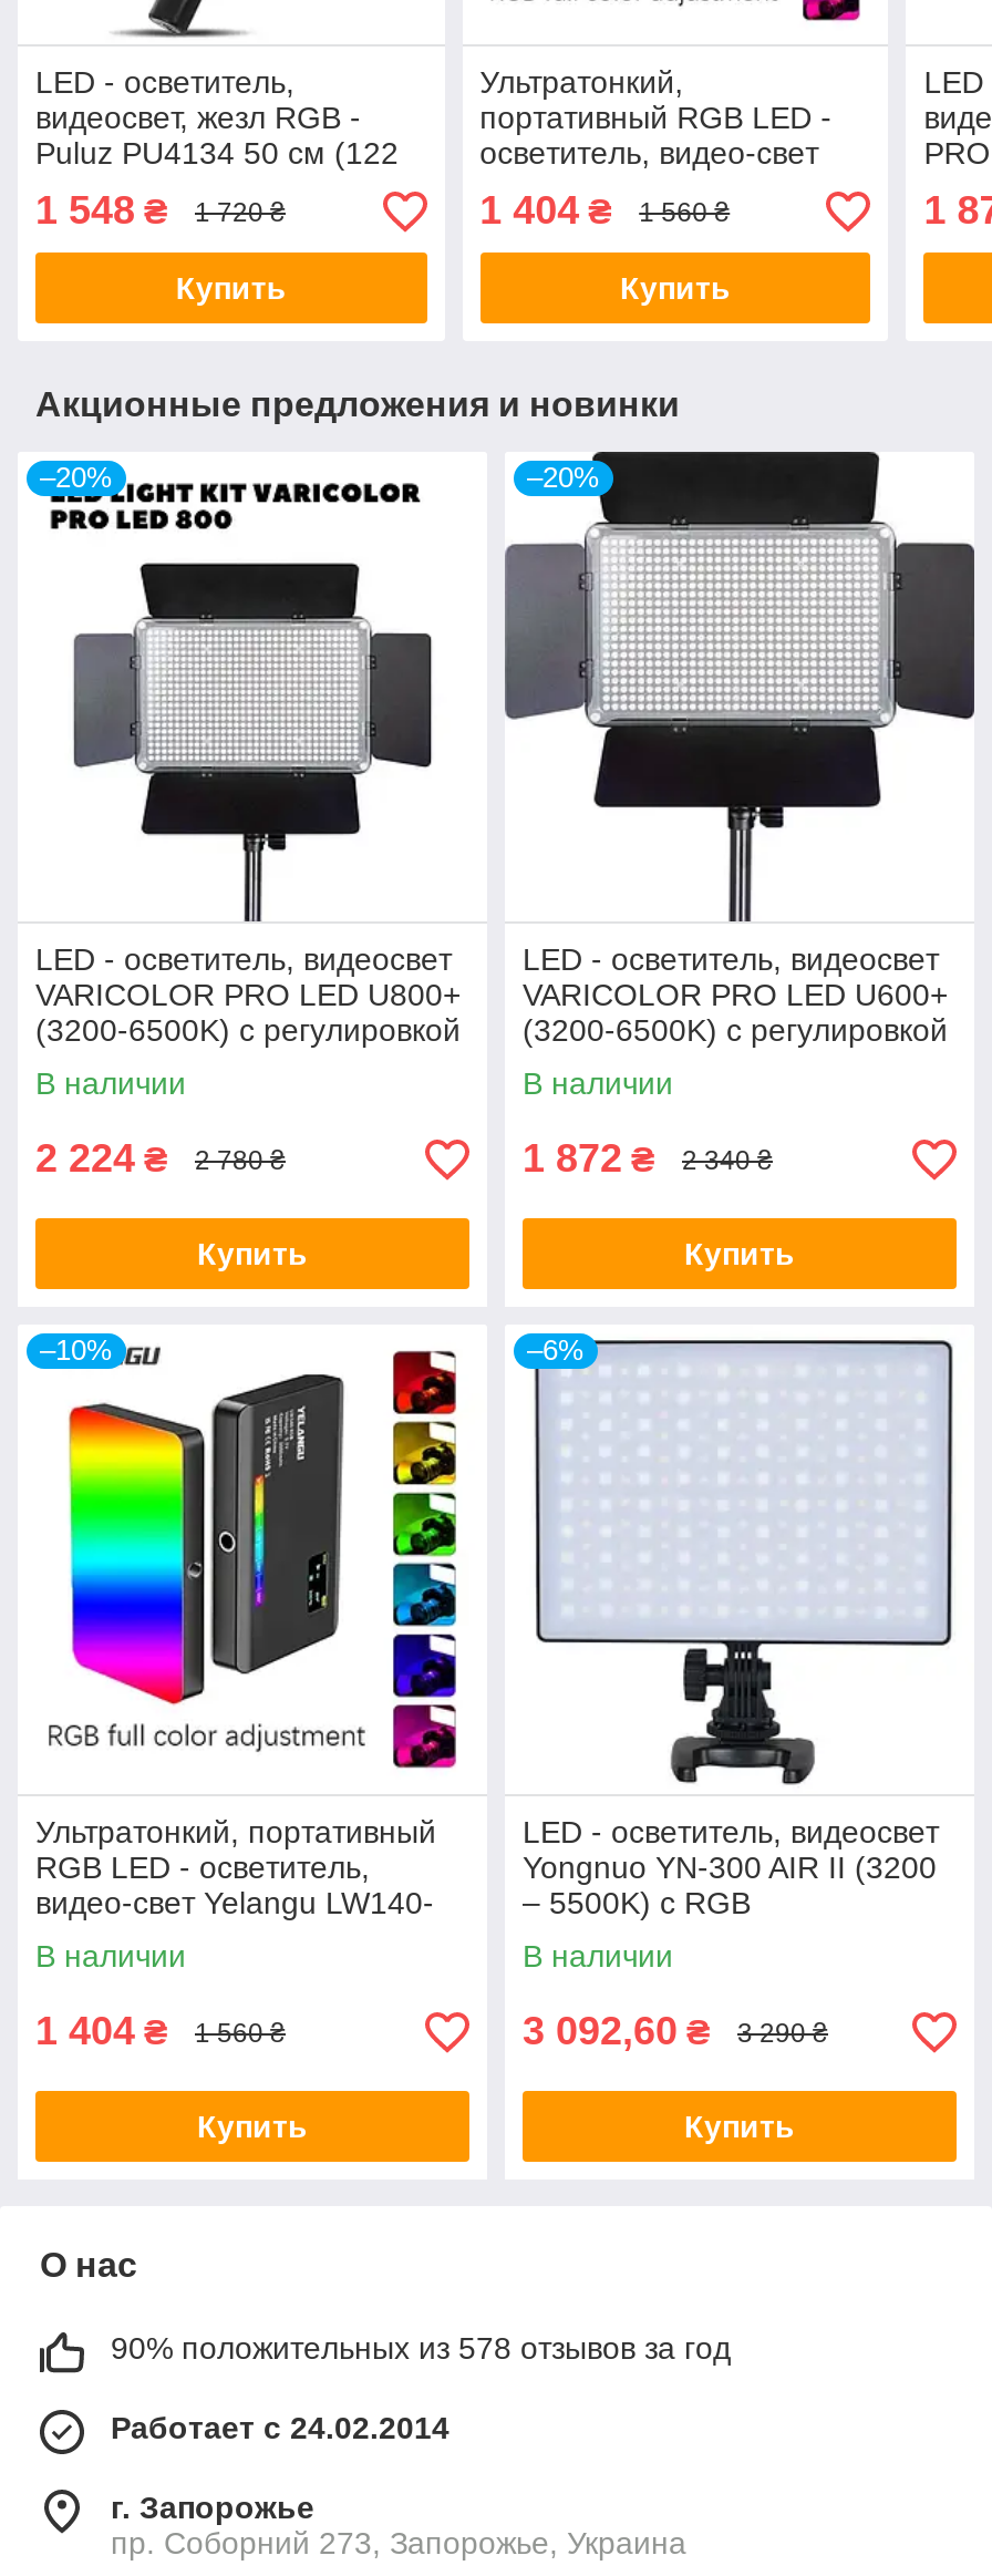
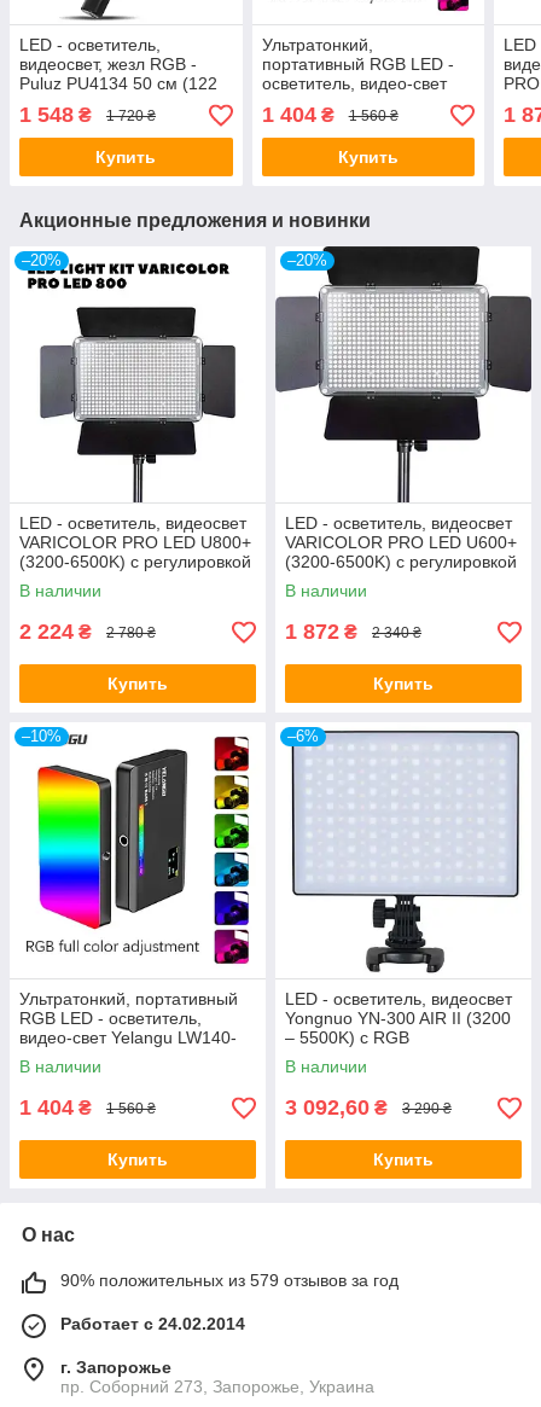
- 90% положительных из 578 отзывов за год
+ 90% положительных из 579 отзывов за год
